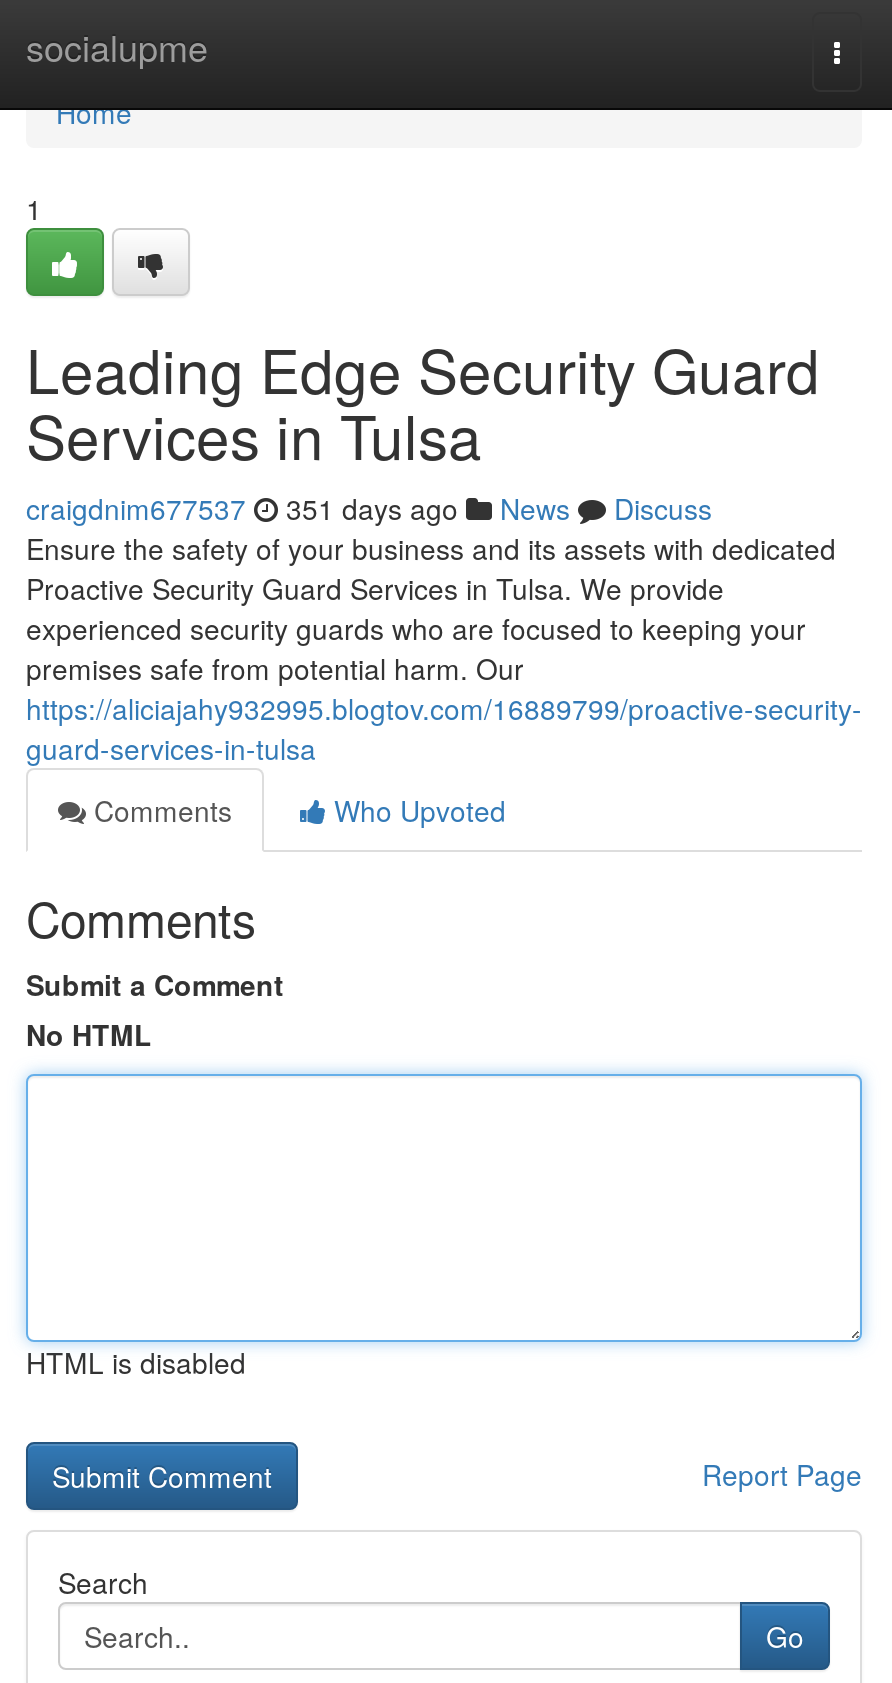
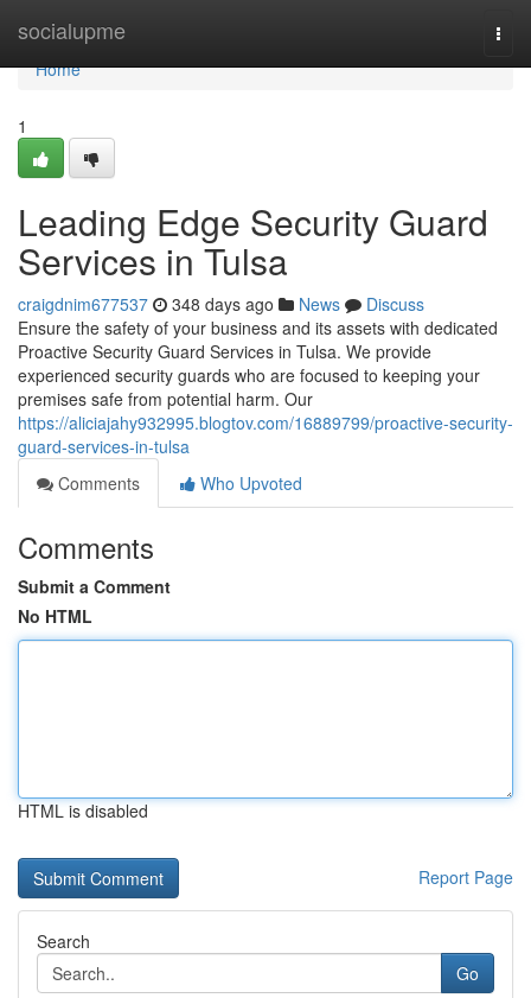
- craigdnim677537 351 days ago News Discuss
+ craigdnim677537 348 days ago News Discuss
